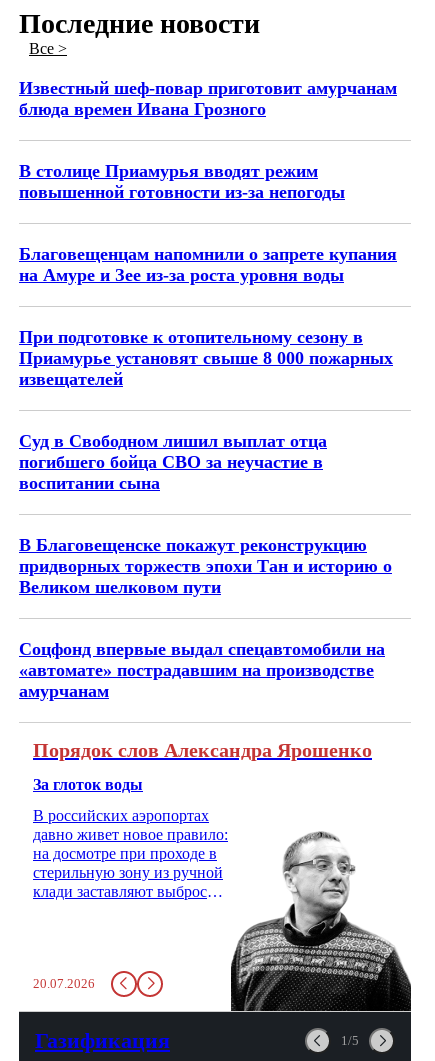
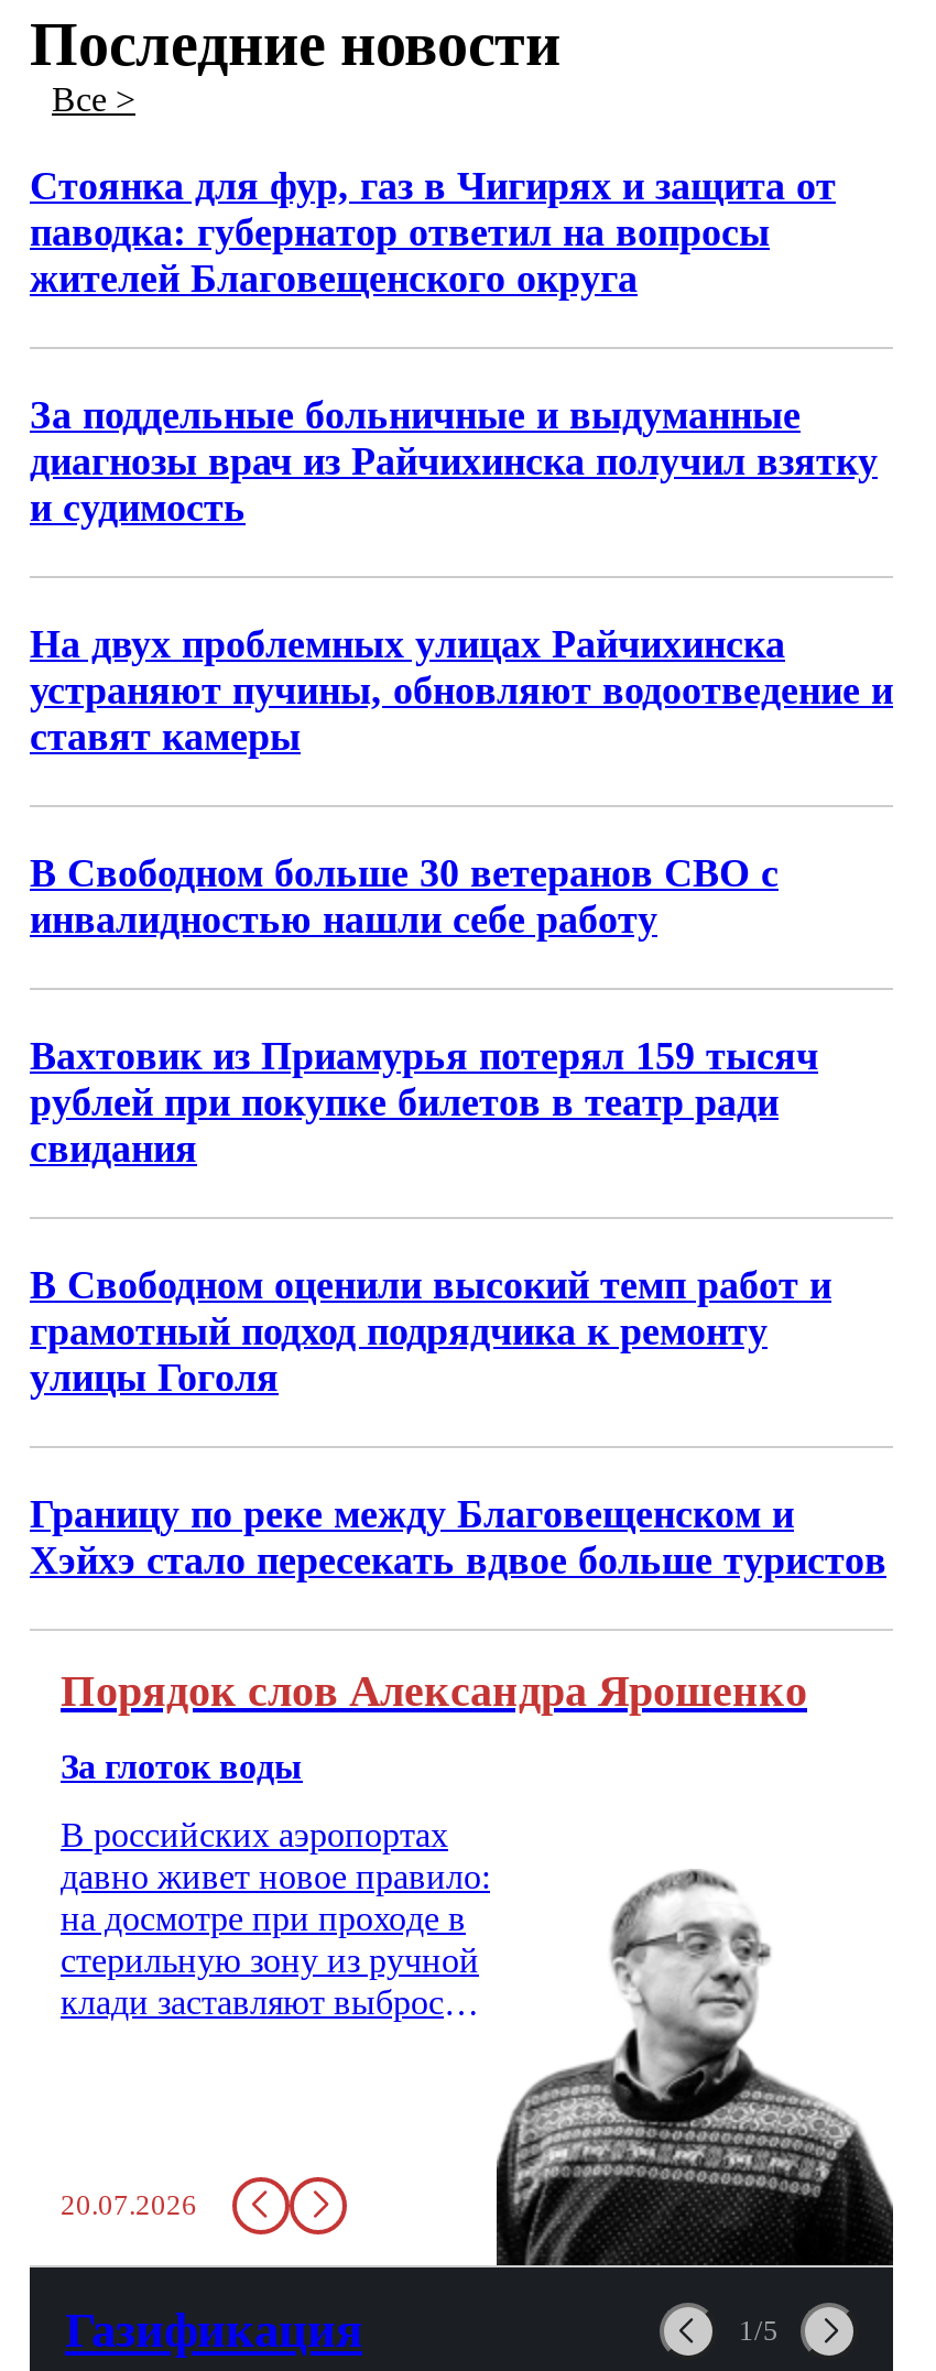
- Известный шеф-повар приготовит амурчанам
- блюда времен Ивана Грозного
+ Стоянка для фур, газ в Чигирях и защита от
+ паводка: губернатор ответил на вопросы
+ жителей Благовещенского округа

- В столице Приамурья вводят режим
- повышенной готовности из-за непогоды
+ За поддельные больничные и выдуманные
+ диагнозы врач из Райчихинска получил взятку
+ и судимость

- Благовещенцам напомнили о запрете купания
- на Амуре и Зее из-за роста уровня воды
+ На двух проблемных улицах Райчихинска
+ устраняют пучины, обновляют водоотведение и
+ ставят камеры

- При подготовке к отопительному сезону в
- Приамурье установят свыше 8 000 пожарных
- извещателей
+ В Свободном больше 30 ветеранов СВО с
+ инвалидностью нашли себе работу

- Суд в Свободном лишил выплат отца
- погибшего бойца СВО за неучастие в
- воспитании сына
+ Вахтовик из Приамурья потерял 159 тысяч
+ рублей при покупке билетов в театр ради
+ свидания

- В Благовещенске покажут реконструкцию
- придворных торжеств эпохи Тан и историю о
- Великом шелковом пути
+ В Свободном оценили высокий темп работ и
+ грамотный подход подрядчика к ремонту
+ улицы Гоголя

- Соцфонд впервые выдал спецавтомобили на
- «автомате» пострадавшим на производстве
- амурчанам
+ Границу по реке между Благовещенском и
+ Хэйхэ стало пересекать вдвое больше туристов
